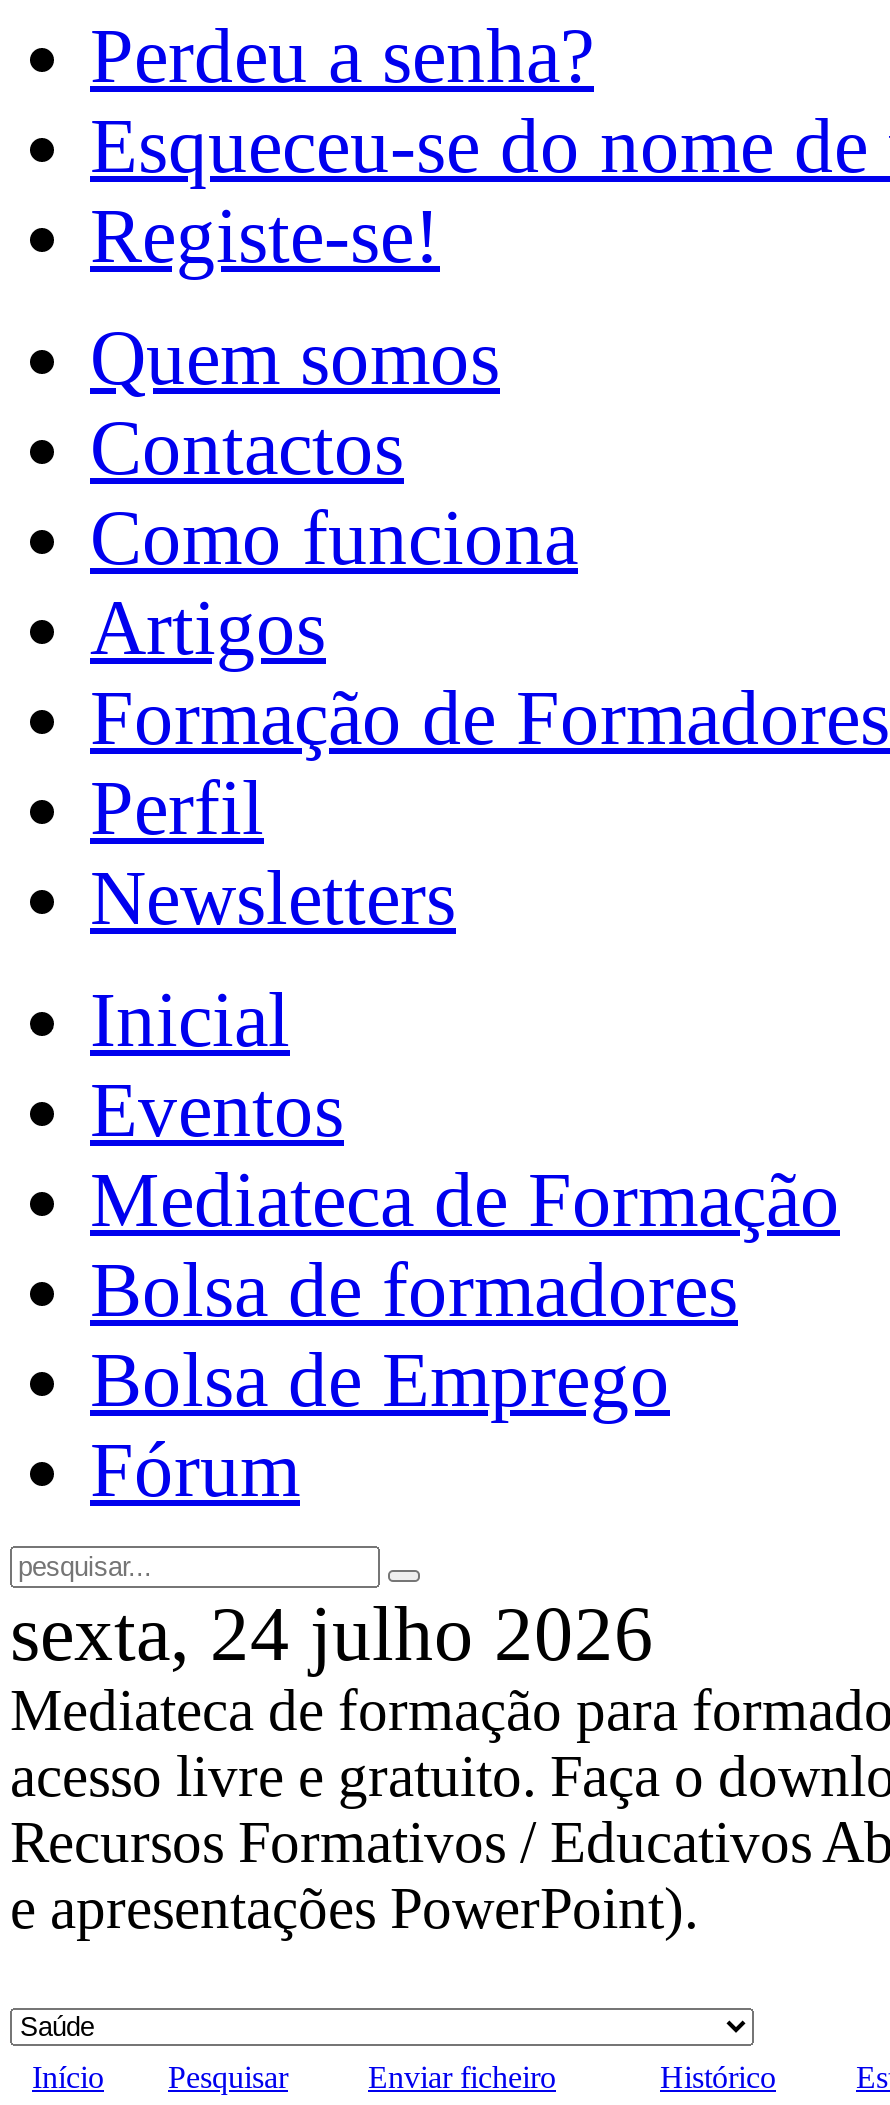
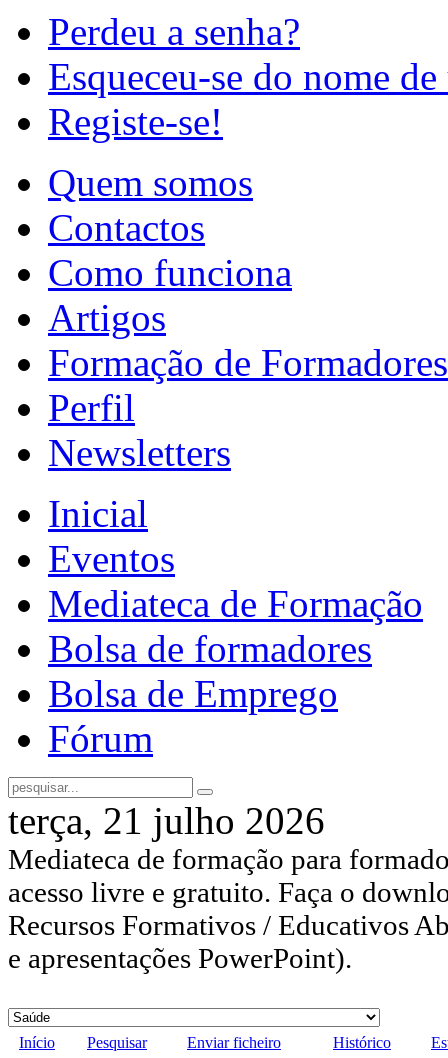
- sexta, 24 julho 2026
+ terça, 21 julho 2026
